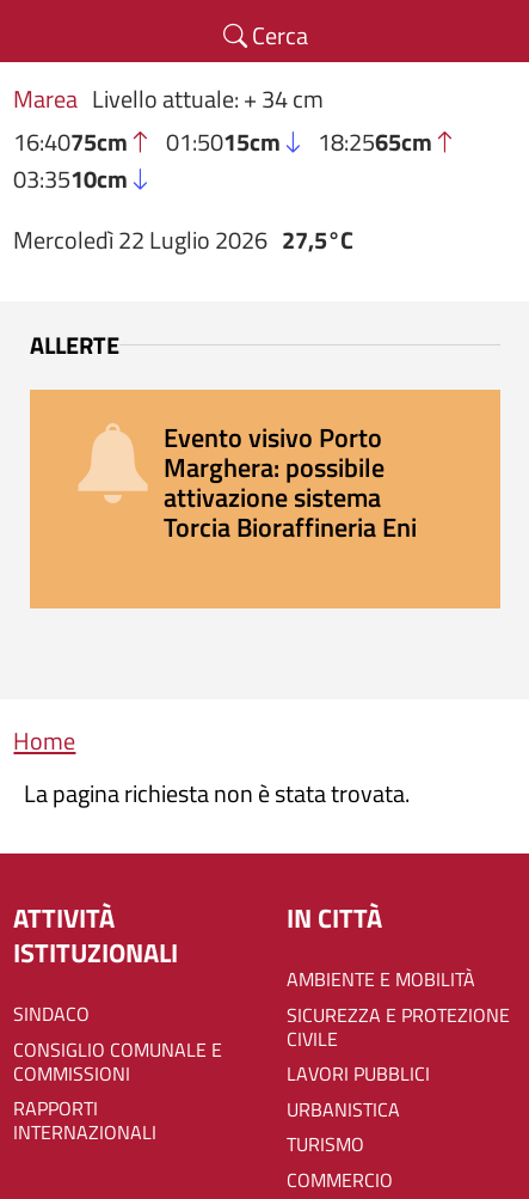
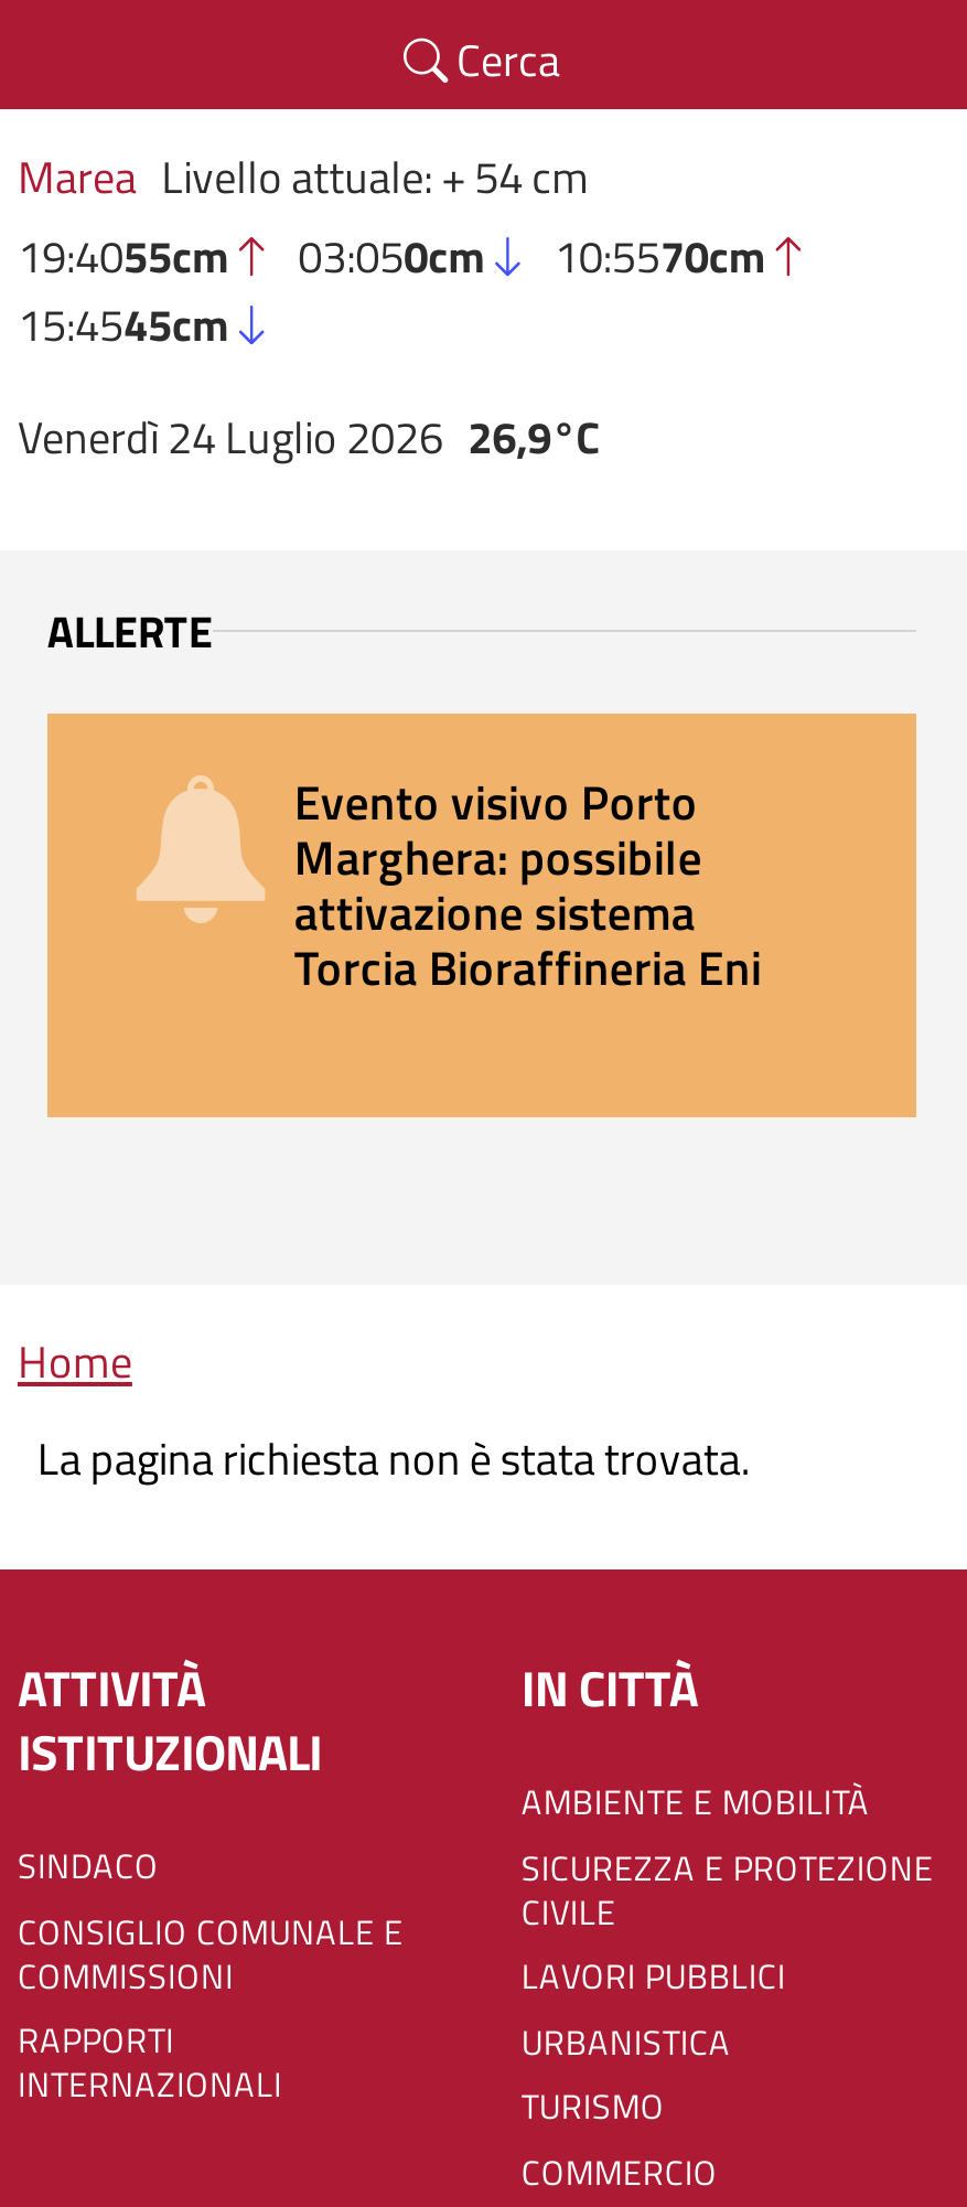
- Marea Livello attuale: + 34 cm
- 16:4075cm
- 01:5015cm
- 18:2565cm
- 03:3510cm
+ Marea Livello attuale: + 54 cm
+ 19:4055cm
+ 03:050cm
+ 10:5570cm
+ 15:4545cm

- Mercoledì 22 Luglio 2026 27,5°C
+ Venerdì 24 Luglio 2026 26,9°C
